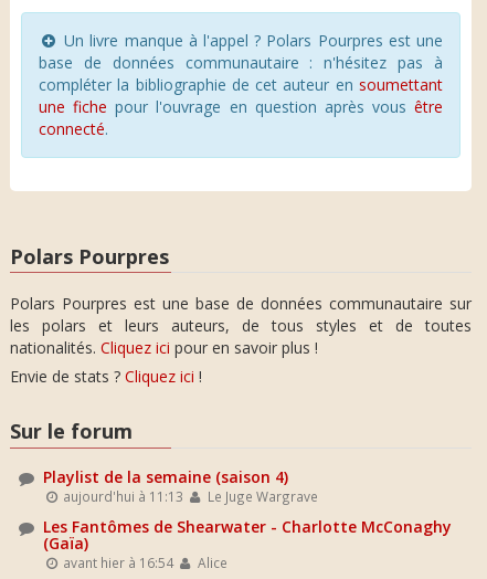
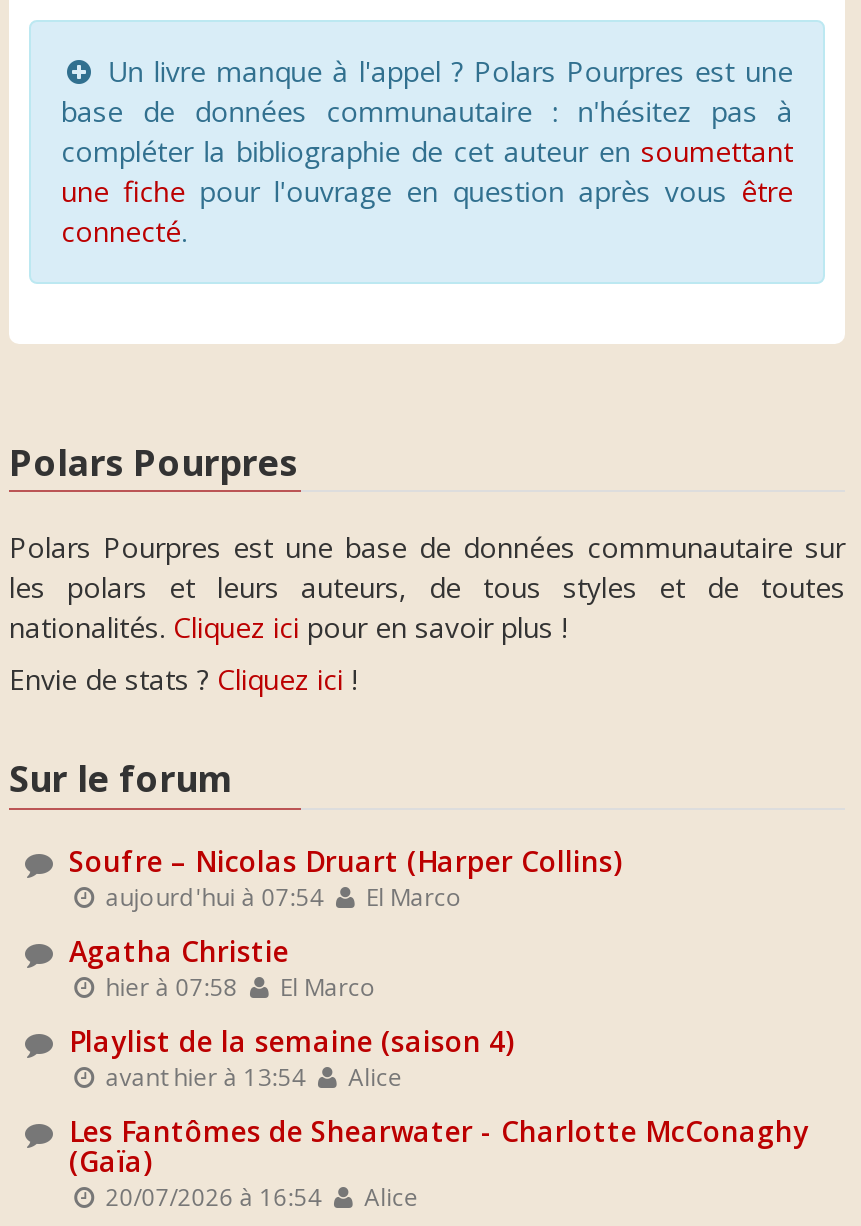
+ Soufre – Nicolas Druart (Harper Collins)
+ aujourd'hui à 07:54
+ El Marco
+ Agatha Christie
+ hier à 07:58
+ El Marco

- aujourd'hui à 11:13
- Le Juge Wargrave
+ avant hier à 13:54
+ Alice

- avant hier à 16:54 Alice
+ 20/07/2026 à 16:54 Alice
